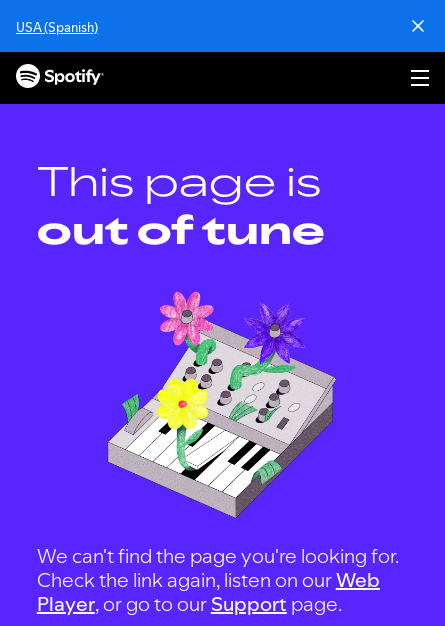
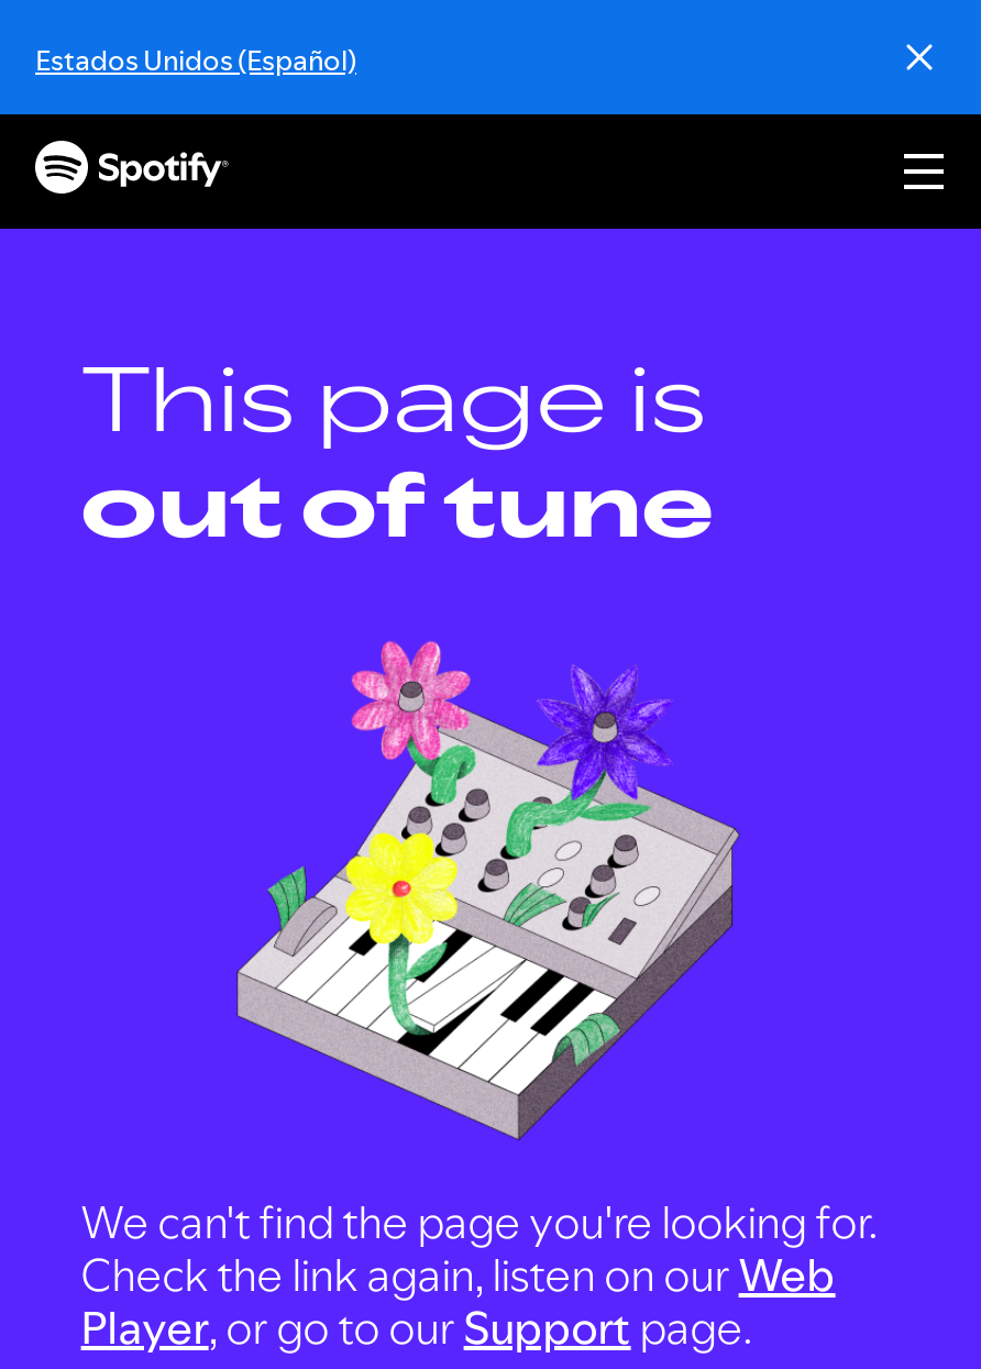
- USA (Spanish)
+ Estados Unidos (Español)
